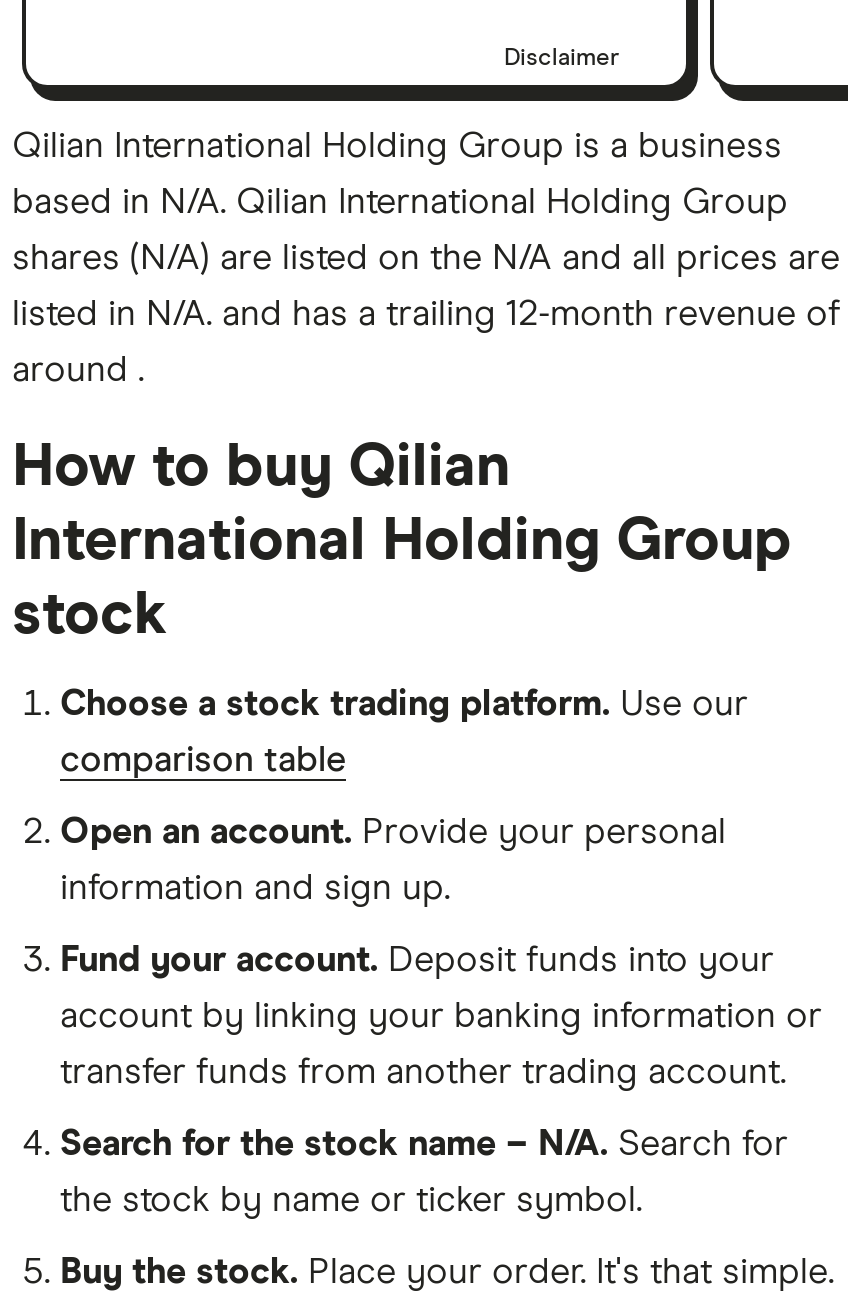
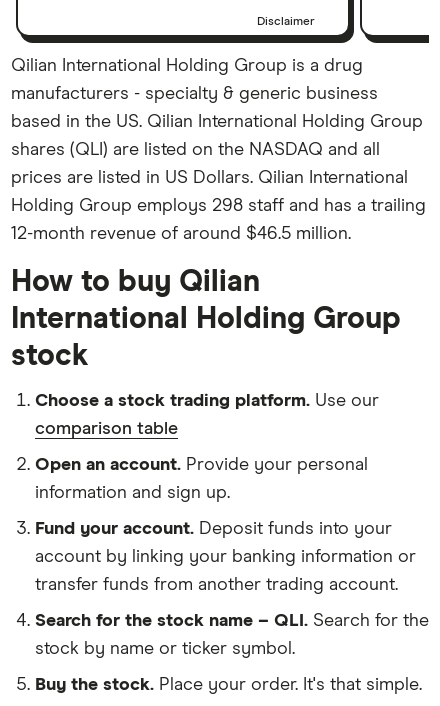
- Qilian International Holding Group is a business
- based in N/A. Qilian International Holding Group
- shares (N/A) are listed on the N/A and all prices are
- listed in N/A. and has a trailing 12-month revenue of
- around .
+ Qilian International Holding Group is a drug
+ manufacturers - specialty & generic business
+ based in the US. Qilian International Holding Group
+ shares (QLI) are listed on the NASDAQ and all
+ prices are listed in US Dollars. Qilian International
+ Holding Group employs 298 staff and has a trailing
+ 12-month revenue of around $46.5 million.

- Search for the stock name – N/A. Search for
+ Search for the stock name – QLI. Search for the

- the stock by name or ticker symbol.
+ stock by name or ticker symbol.
